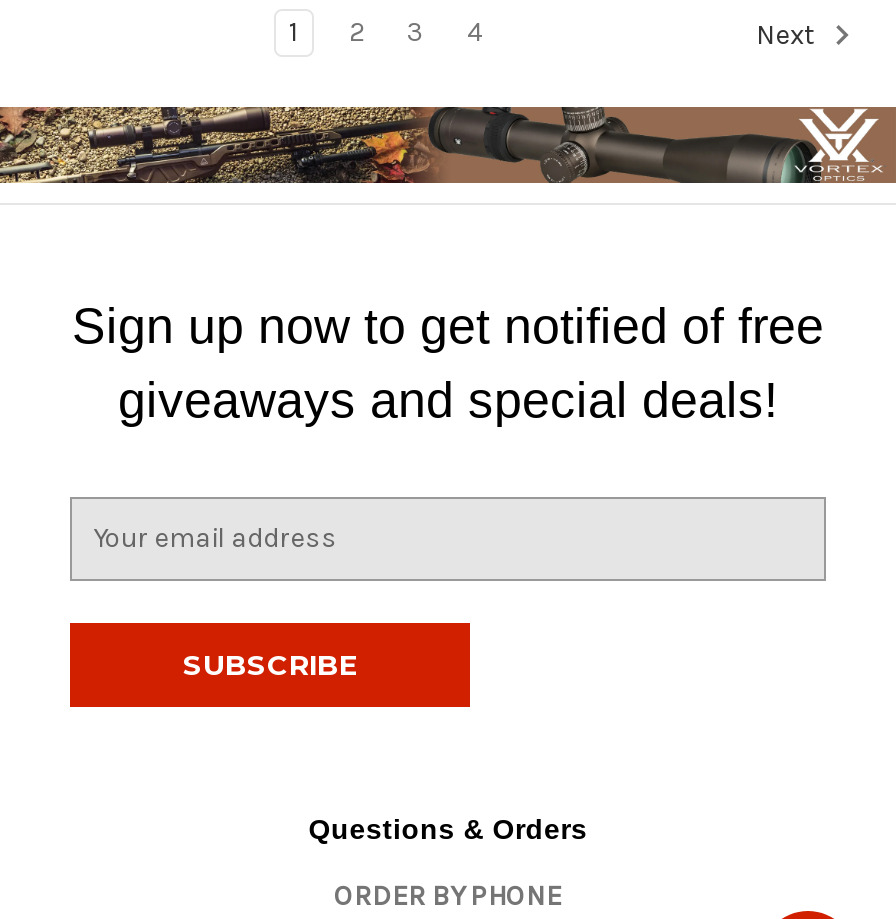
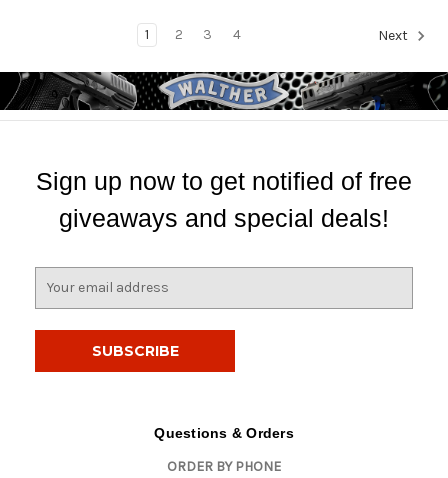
- [image]
+ [image]
